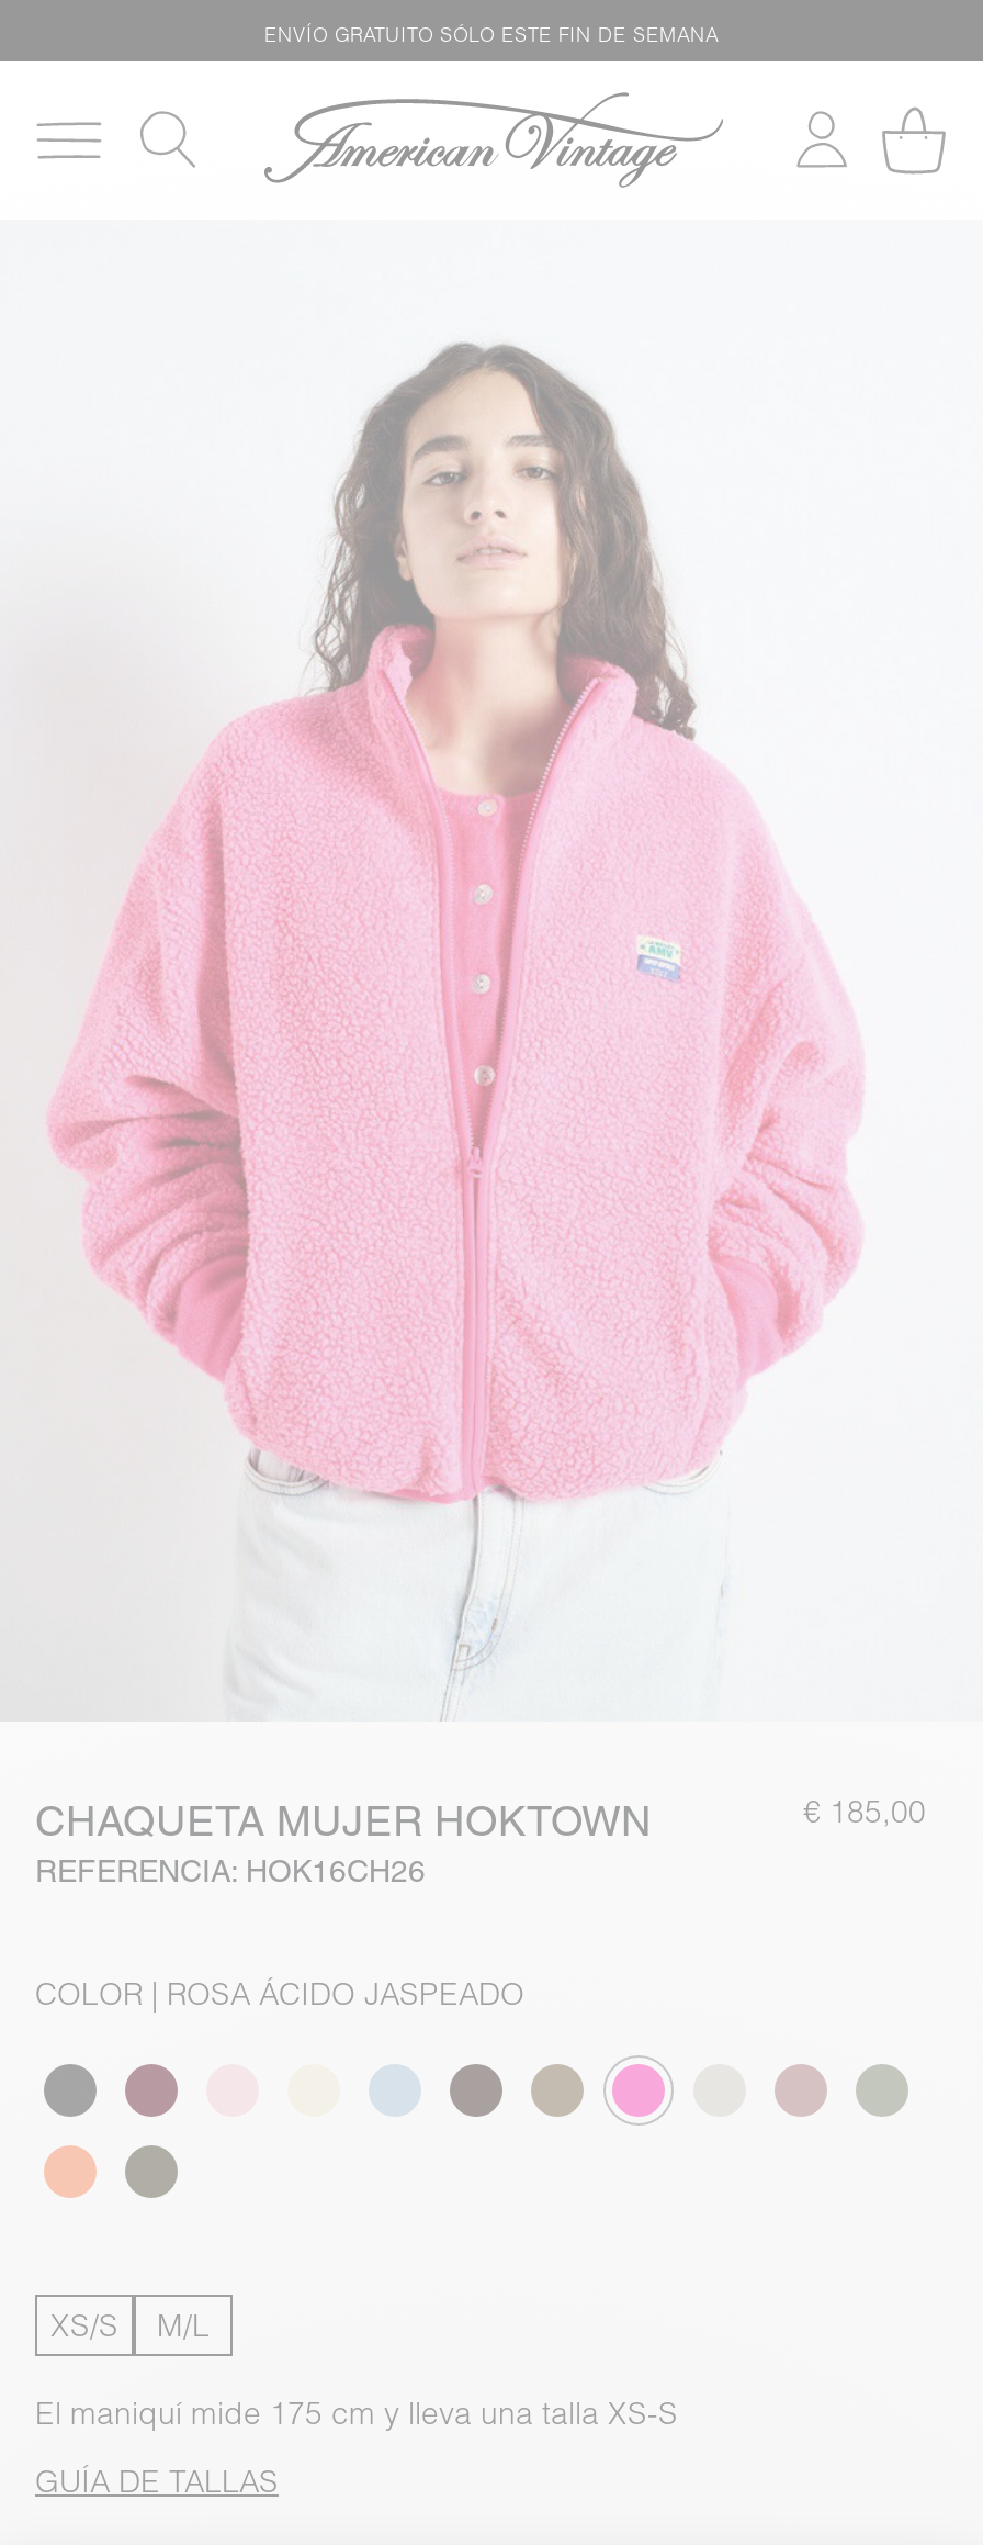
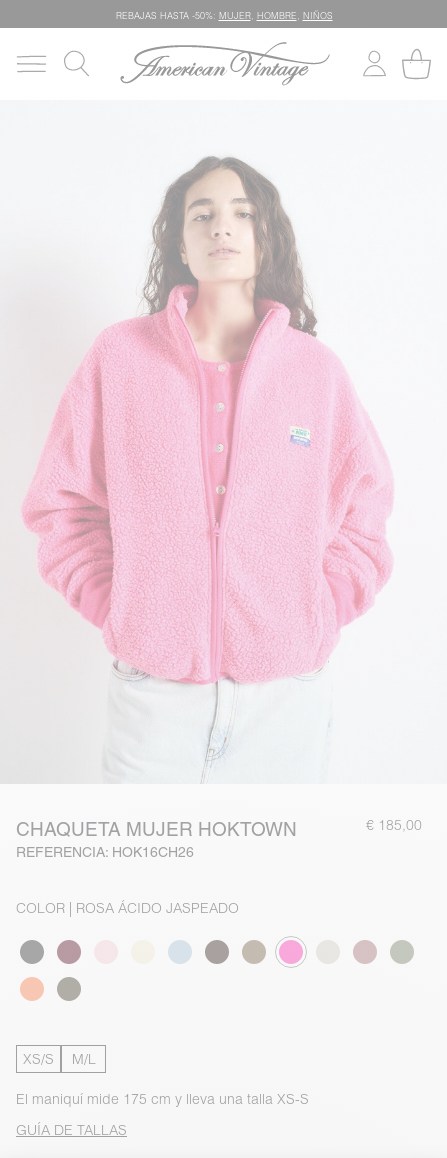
- ENVÍO GRATUITO SÓLO ESTE FIN DE SEMANA
+ REBAJAS HASTA -50%: MUJER, HOMBRE, NIÑOS
